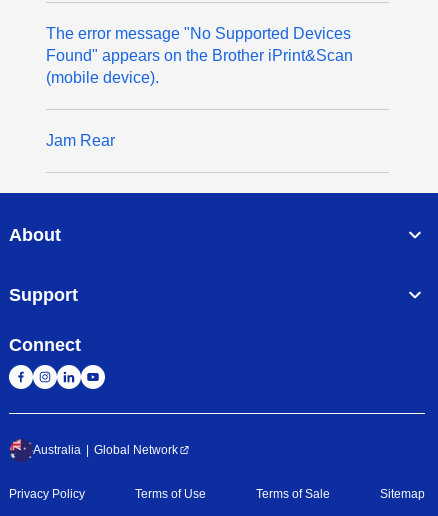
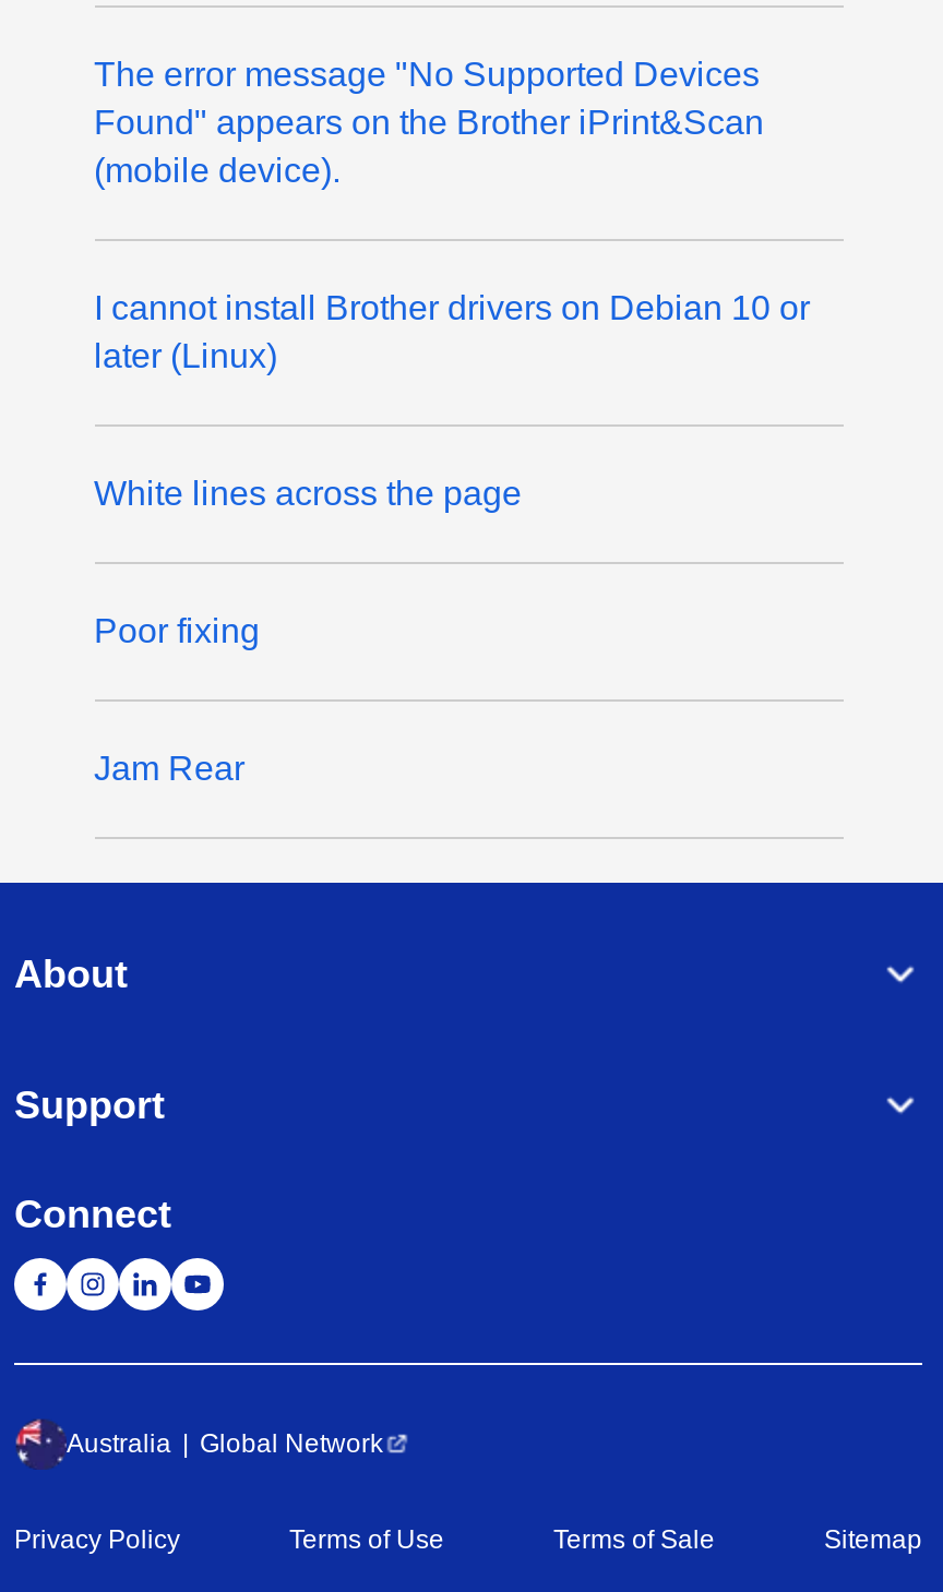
+ I cannot install Brother drivers on Debian 10 or
+ later (Linux)

+ White lines across the page

+ Poor fixing
